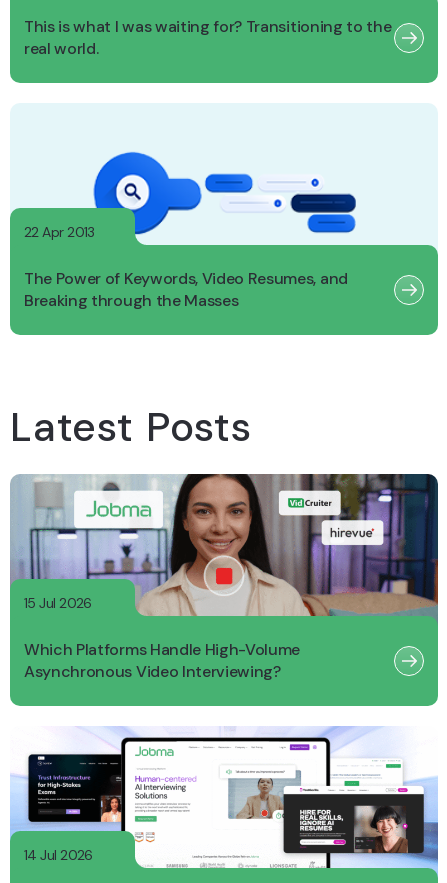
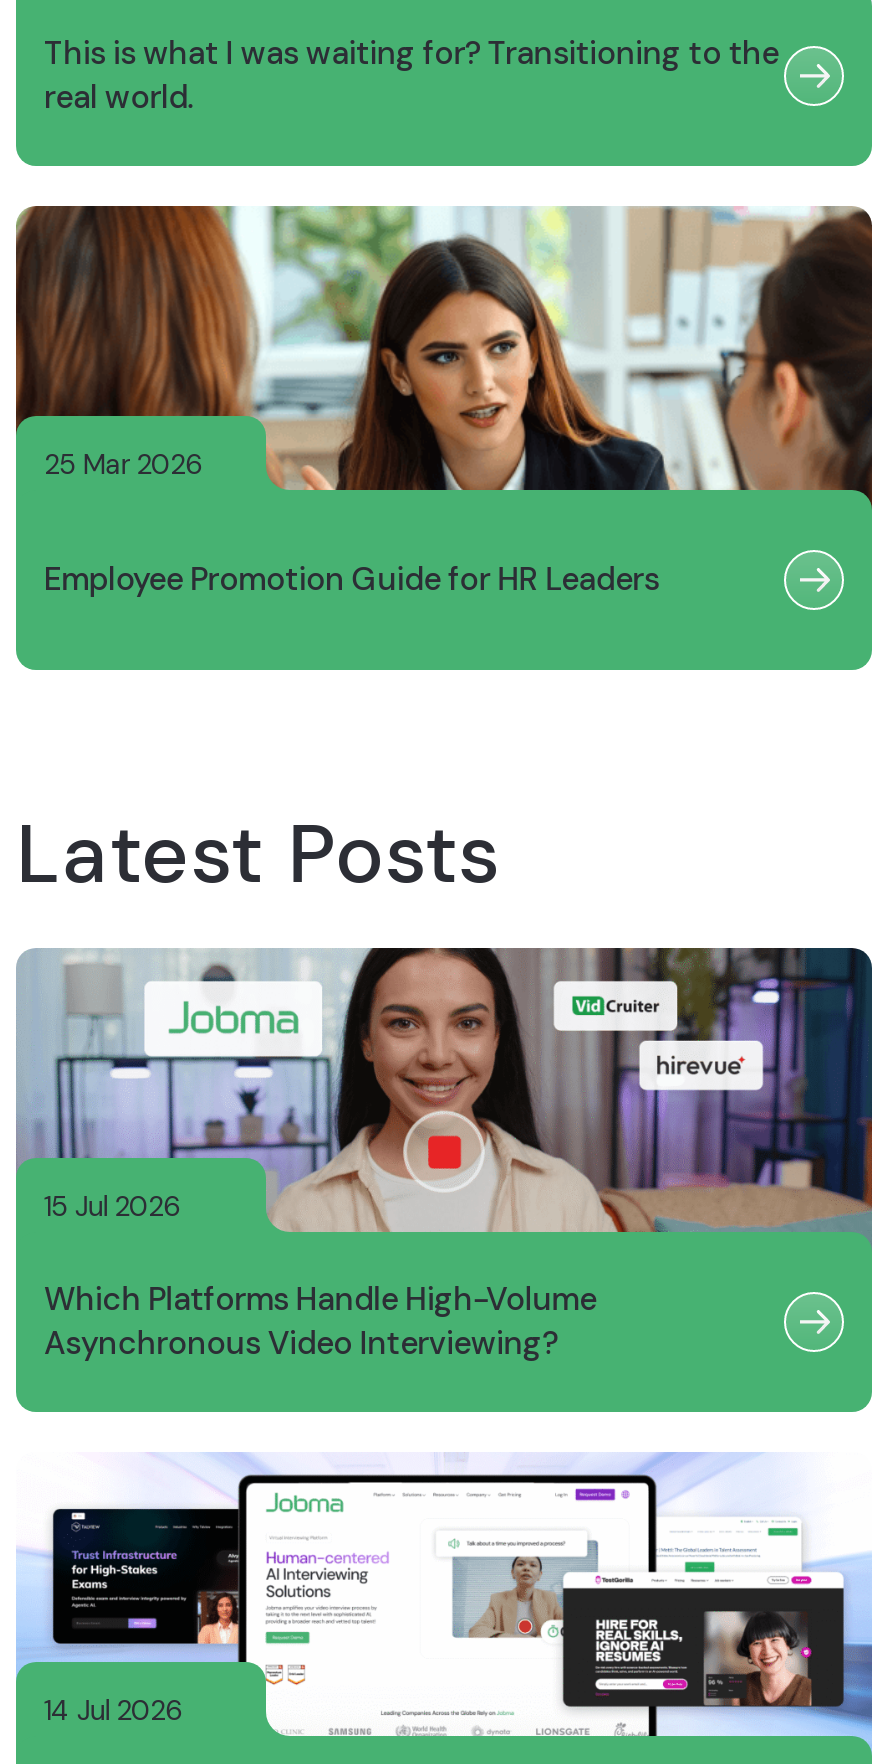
- [image]
- 22 Apr 2013
+ [image]
+ 25 Mar 2026

- The Power of Keywords, Video Resumes, and
- Breaking through the Masses
+ Employee Promotion Guide for HR Leaders
